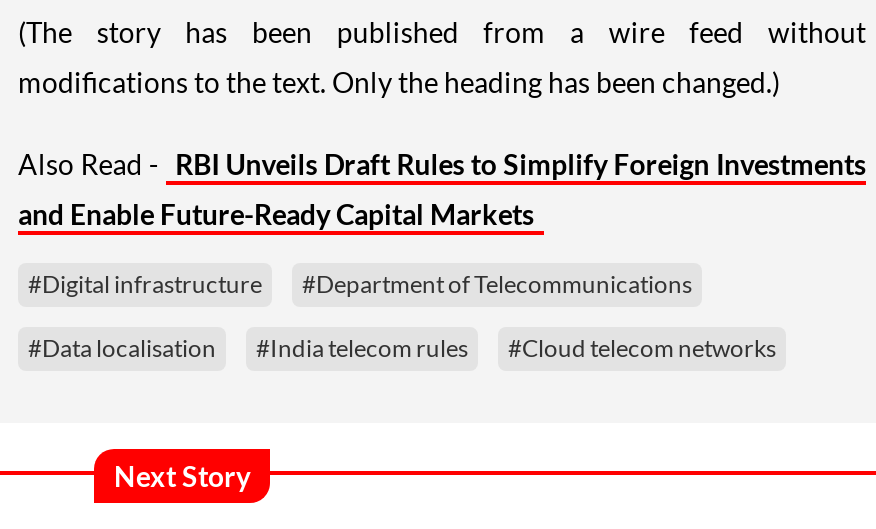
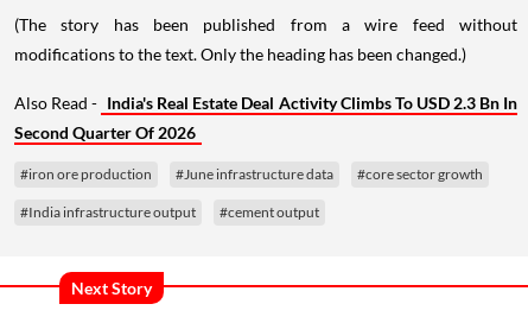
- Also Read - RBI Unveils Draft Rules to Simplify Foreign Investments
+ Also Read - India's Real Estate Deal Activity Climbs To USD 2.3 Bn In

- and Enable Future-Ready Capital Markets
+ Second Quarter Of 2026

- #Digital infrastructure
- #Department of Telecommunications
+ #iron ore production
+ #June infrastructure data
+ #core sector growth

- #Data localisation
- #India telecom rules
- #Cloud telecom networks
+ #India infrastructure output
+ #cement output
